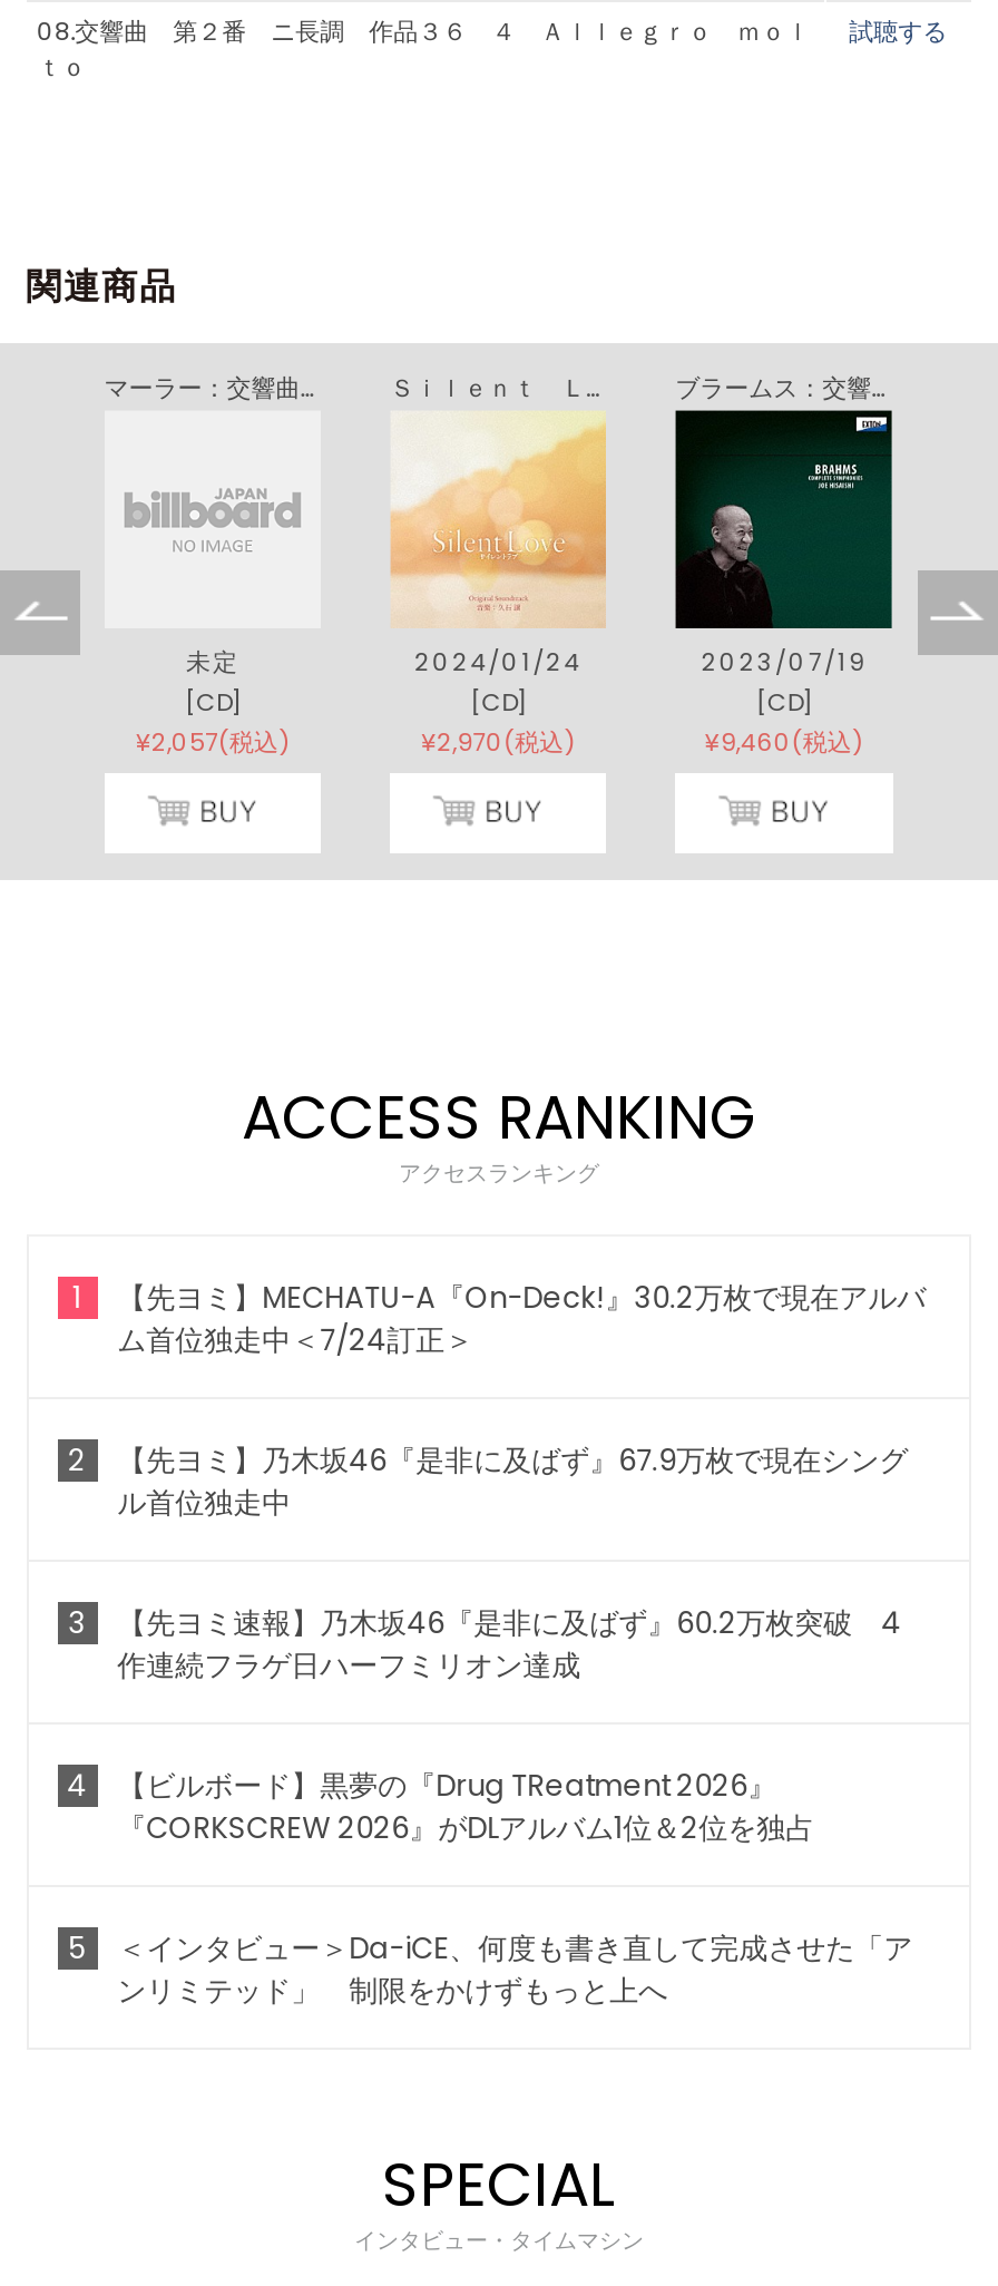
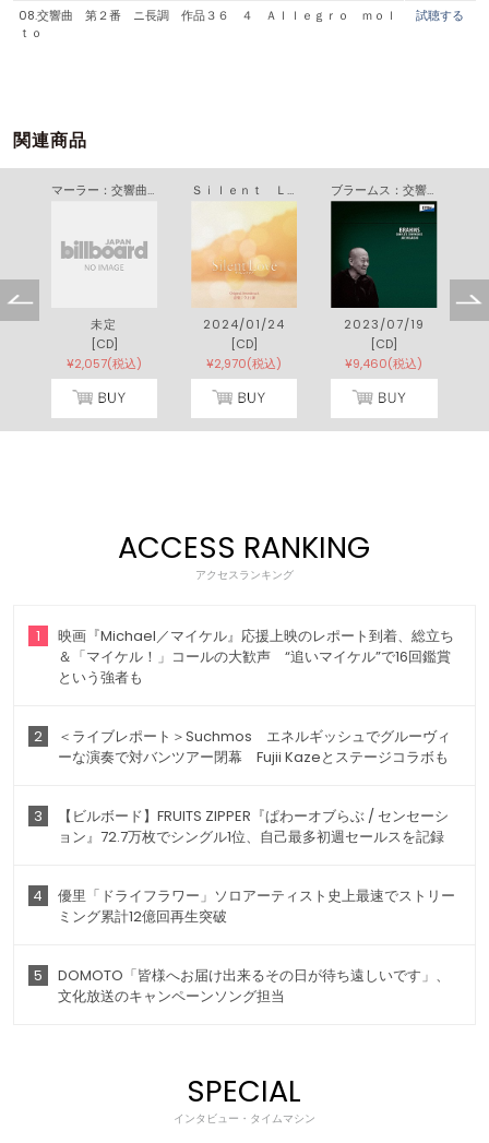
- 【先ヨミ】MECHATU-A『On-Deck!』30.2万枚で現在アルバ
- ム首位独走中＜7/24訂正＞
+ 映画『Michael／マイケル』応援上映のレポート到着、総立ち
+ ＆「マイケル！」コールの大歓声 “追いマイケル”で16回鑑賞
+ という強者も

- 【先ヨミ】乃木坂46『是非に及ばず』67.9万枚で現在シング
- ル首位独走中
+ ＜ライブレポート＞Suchmos エネルギッシュでグルーヴィ
+ ーな演奏で対バンツアー閉幕 Fujii Kazeとステージコラボも

- 【先ヨミ速報】乃木坂46『是非に及ばず』60.2万枚突破 4
- 作連続フラゲ日ハーフミリオン達成
+ 【ビルボード】FRUITS ZIPPER『ぱわーオブらぶ / センセーシ
+ ョン』72.7万枚でシングル1位、自己最多初週セールスを記録

- 【ビルボード】黒夢の『Drug TReatment 2026』
- 『CORKSCREW 2026』がDLアルバム1位＆2位を独占
+ 優里「ドライフラワー」ソロアーティスト史上最速でストリー
+ ミング累計12億回再生突破

- ＜インタビュー＞Da-iCE、何度も書き直して完成させた「ア
- ンリミテッド」 制限をかけずもっと上へ
+ DOMOTO「皆様へお届け出来るその日が待ち遠しいです」、
+ 文化放送のキャンペーンソング担当
